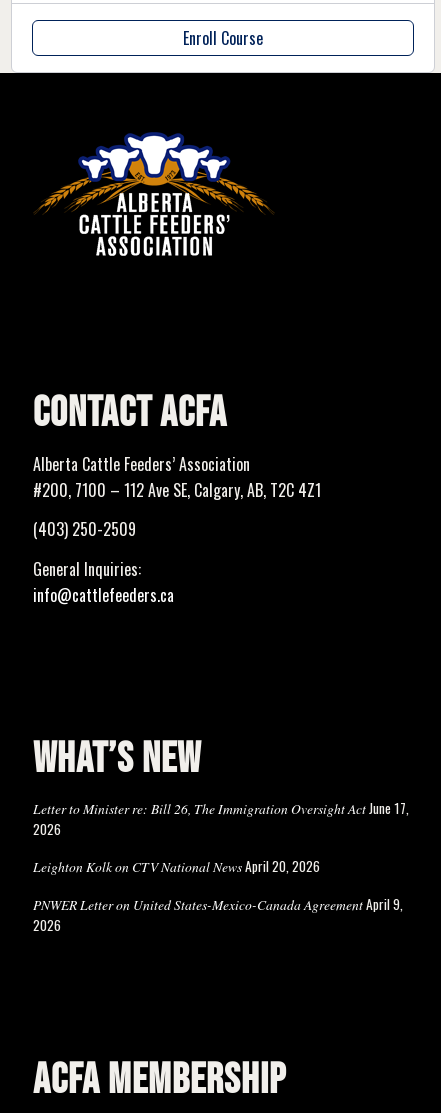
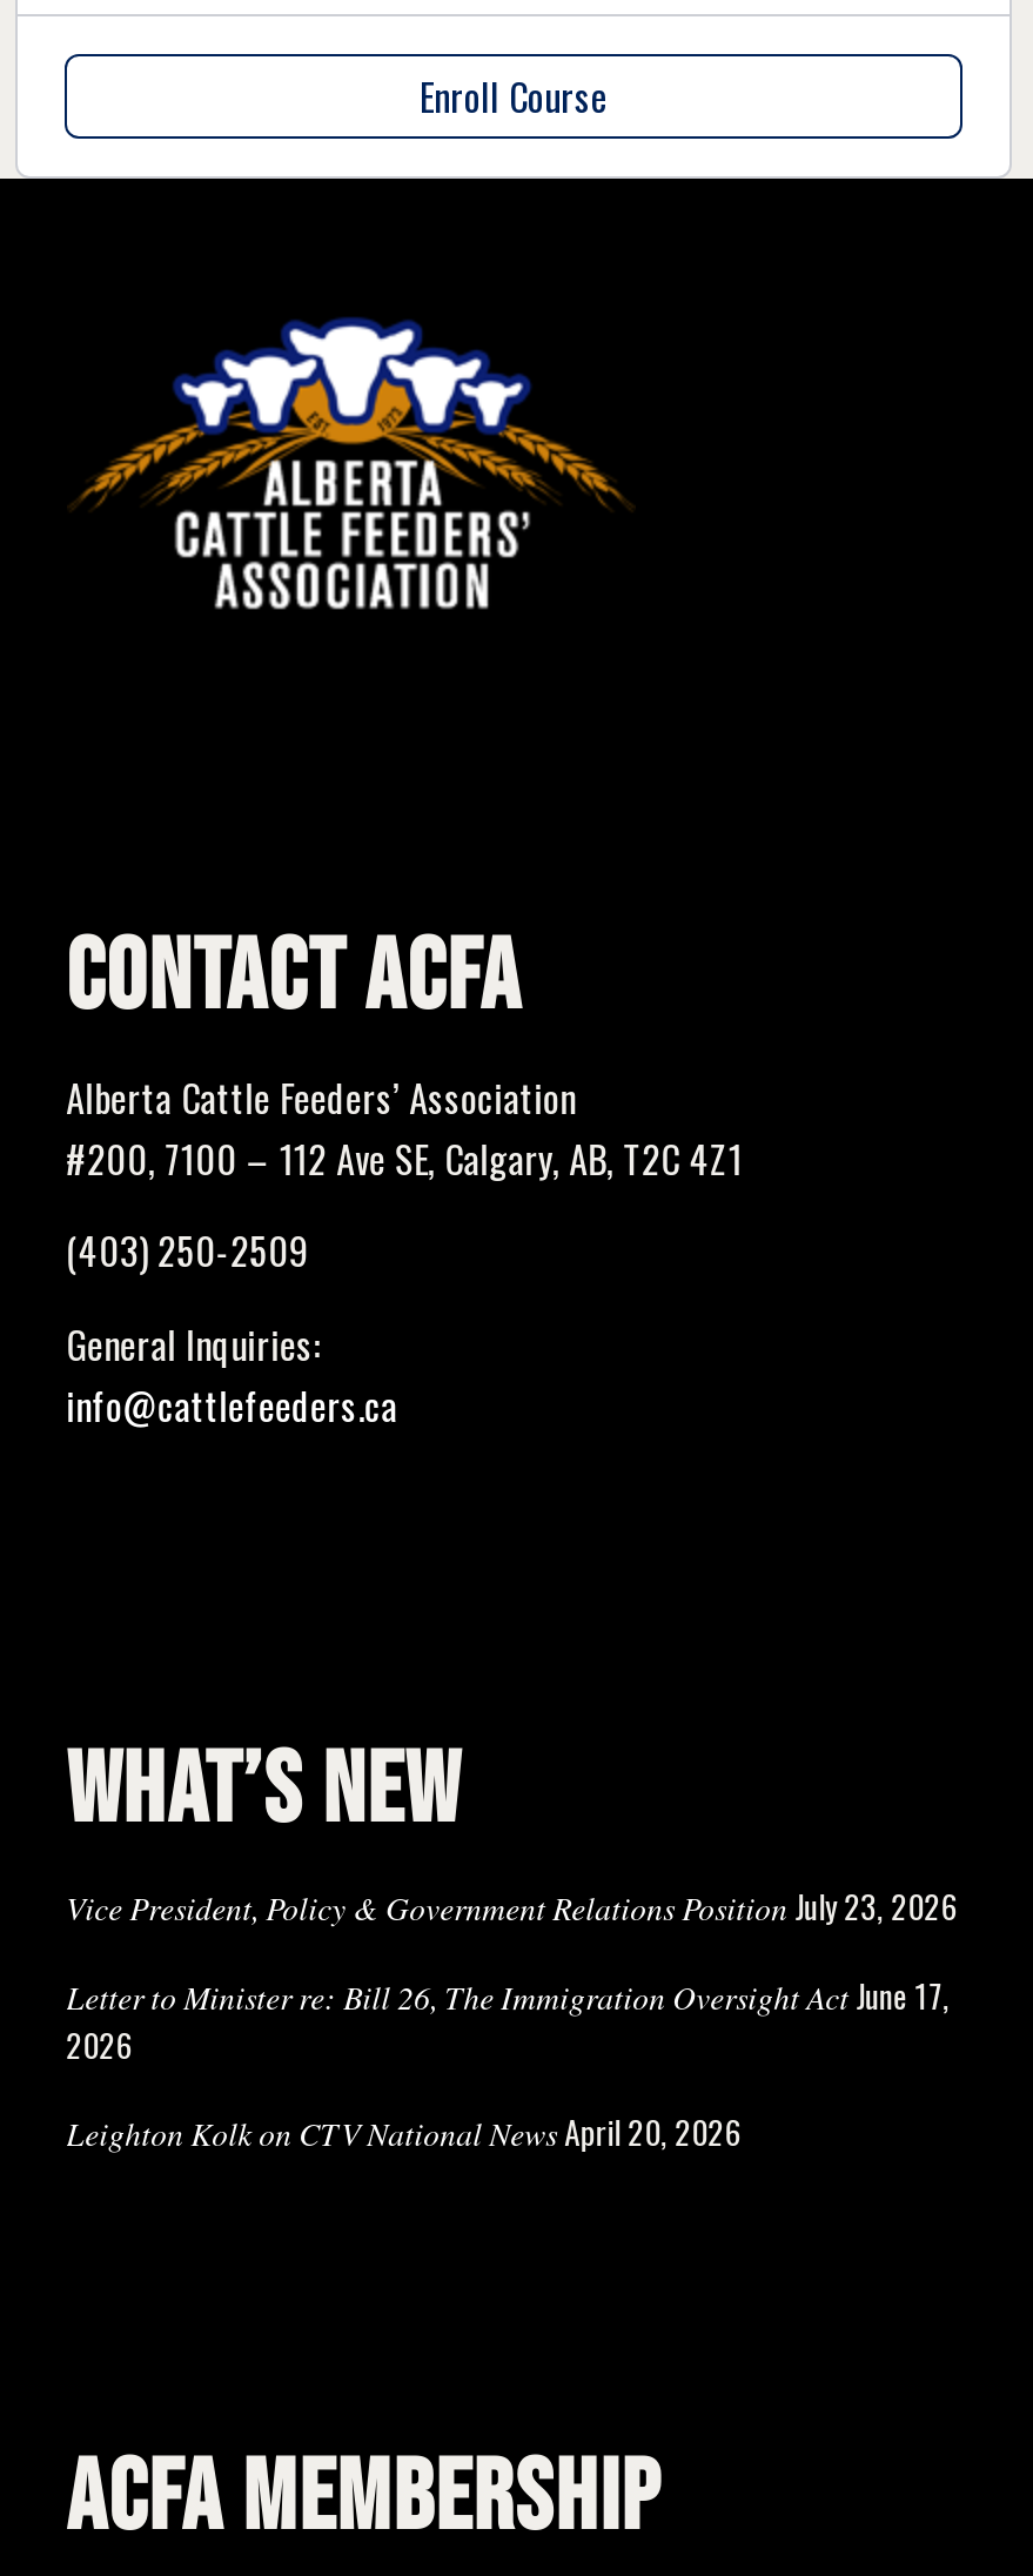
+ Vice President, Policy & Government Relations Position July 23, 2026

moved down: 2026 | Leighton Kolk on CTV National News April 20, 2026

- PNWER Letter on United States-Mexico-Canada Agreement April 9,
- 2026
